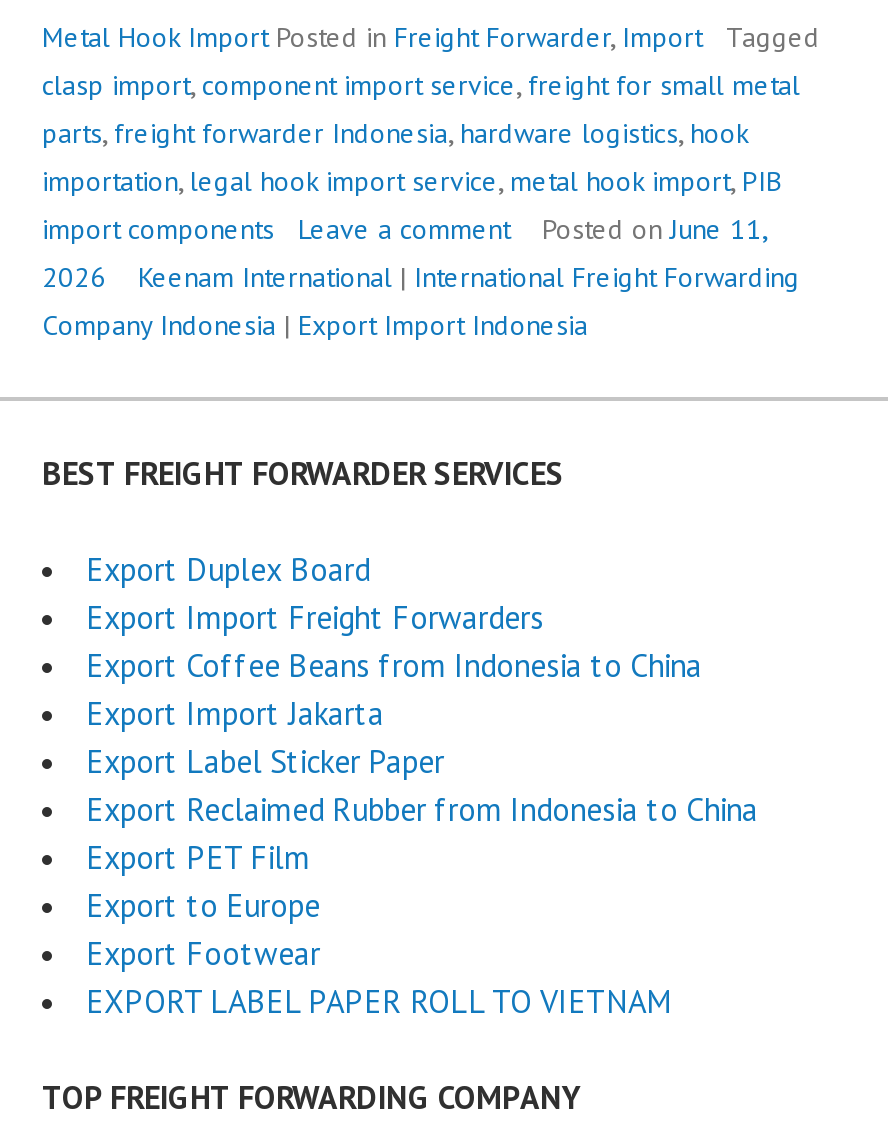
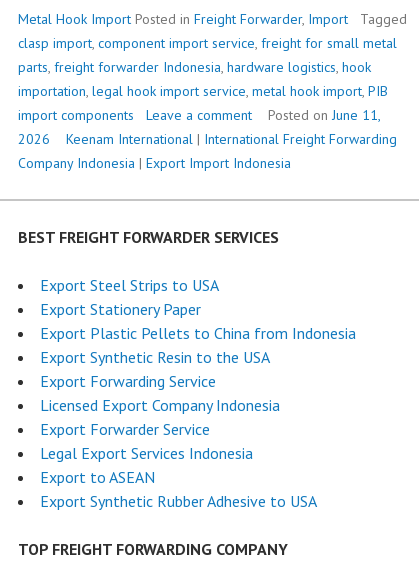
- Export Duplex Board
- Export Import Freight Forwarders
- Export Coffee Beans from Indonesia to China
- Export Import Jakarta
- Export Label Sticker Paper
- Export Reclaimed Rubber from Indonesia to China
- Export PET Film
- Export to Europe
- Export Footwear
- EXPORT LABEL PAPER ROLL TO VIETNAM
+ Export Steel Strips to USA
+ Export Stationery Paper
+ Export Plastic Pellets to China from Indonesia
+ Export Synthetic Resin to the USA
+ Export Forwarding Service
+ Licensed Export Company Indonesia
+ Export Forwarder Service
+ Legal Export Services Indonesia
+ Export to ASEAN
+ Export Synthetic Rubber Adhesive to USA
